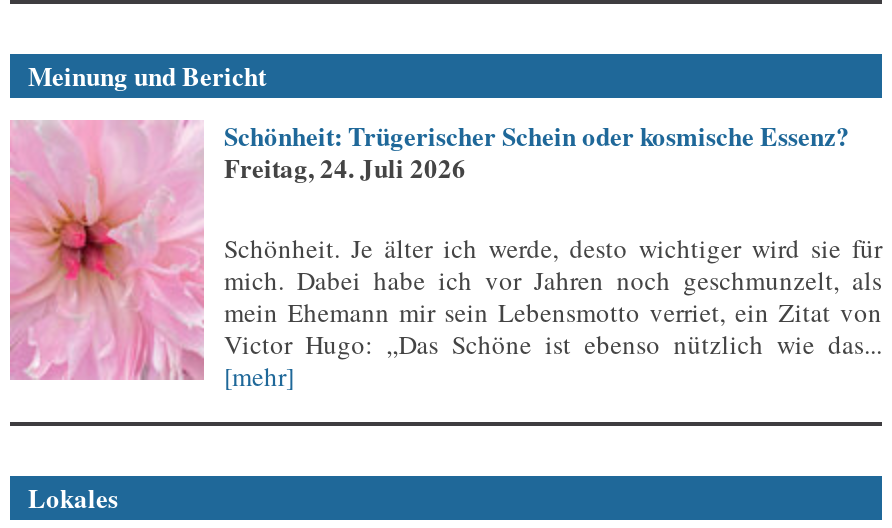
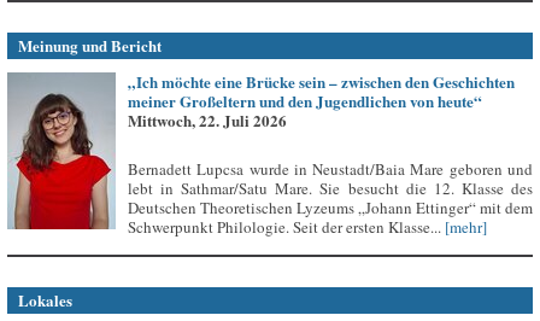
- [image]
- Schönheit: Trügerischer Schein oder kosmische Essenz?
- Freitag, 24. Juli 2026
+ [image]
+ „Ich möchte eine Brücke sein – zwischen den Geschichten
+ meiner Großeltern und den Jugendlichen von heute“
+ Mittwoch, 22. Juli 2026

- Schönheit. Je älter ich werde, desto wichtiger wird sie für
- mich. Dabei habe ich vor Jahren noch geschmunzelt, als
- mein Ehemann mir sein Lebensmotto verriet, ein Zitat von
- Victor Hugo: „Das Schöne ist ebenso nützlich wie das...
- [mehr]
+ Bernadett Lupcsa wurde in Neustadt/Baia Mare geboren und
+ lebt in Sathmar/Satu Mare. Sie besucht die 12. Klasse des
+ Deutschen Theoretischen Lyzeums „Johann Ettinger“ mit dem
+ Schwerpunkt Philologie. Seit der ersten Klasse... [mehr]
